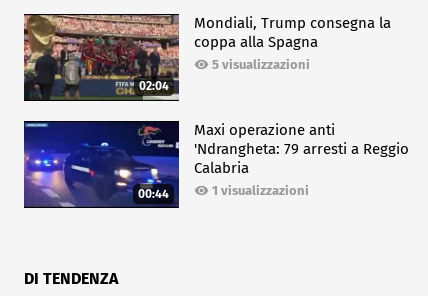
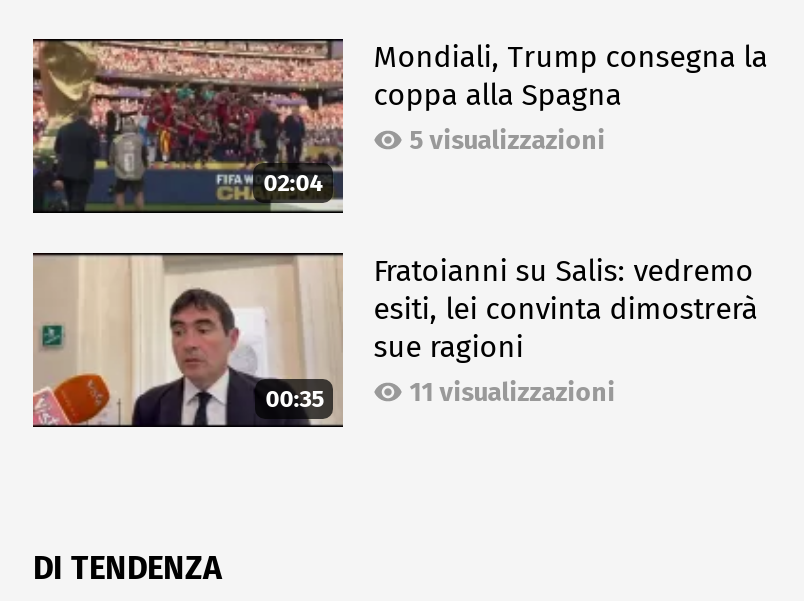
- [image]
- 00:44
+ [image]
+ 00:35

- Maxi operazione anti
- 'Ndrangheta: 79 arresti a Reggio
- Calabria
- 1 visualizzazioni
+ Fratoianni su Salis: vedremo
+ esiti, lei convinta dimostrerà
+ sue ragioni
+ 11 visualizzazioni
